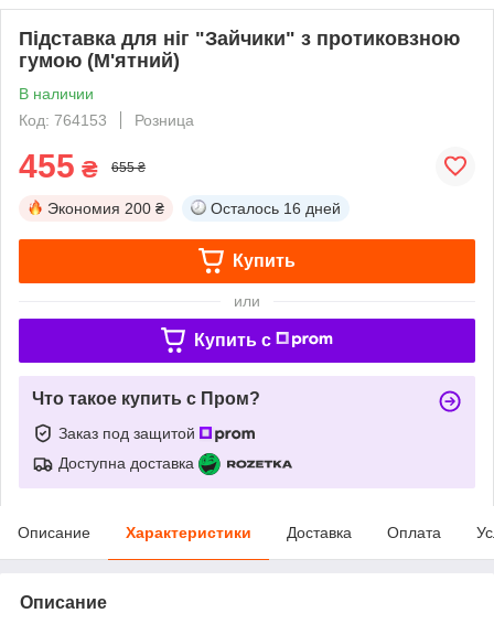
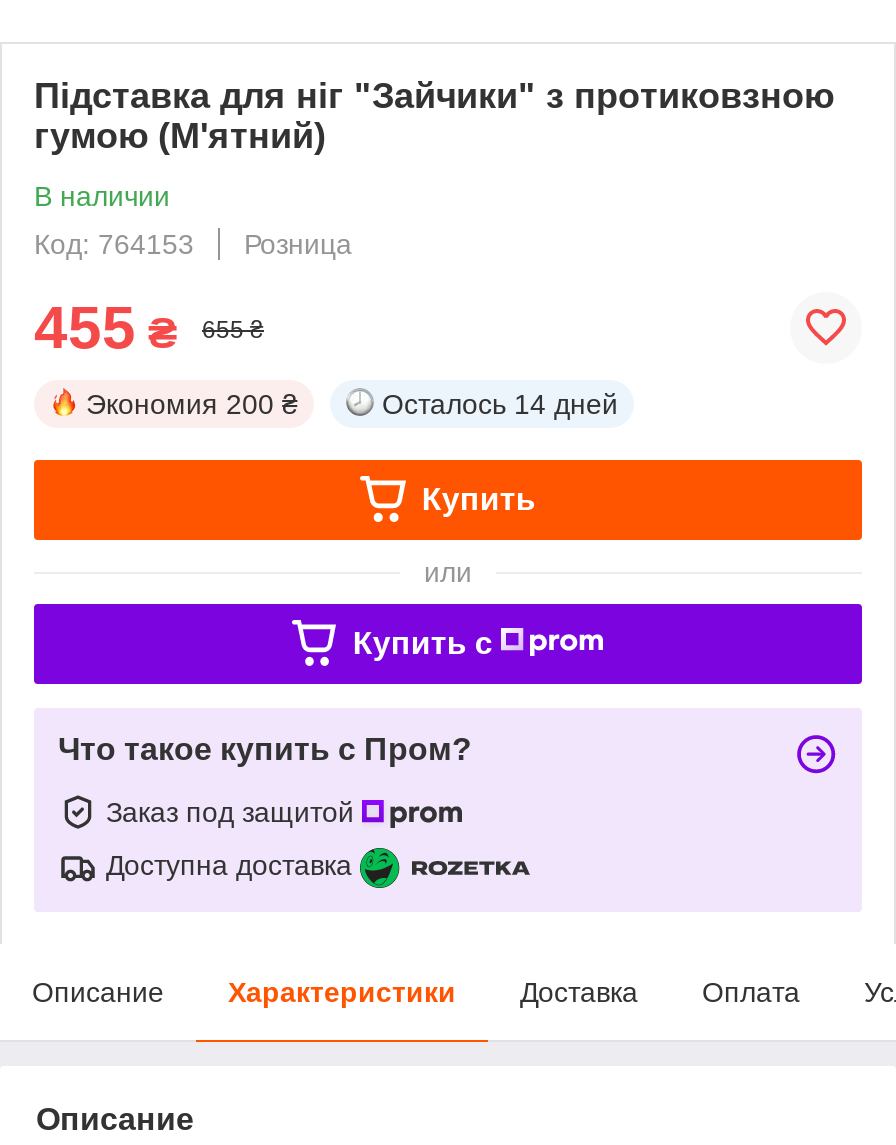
- Осталось 16 дней
+ Осталось 14 дней
